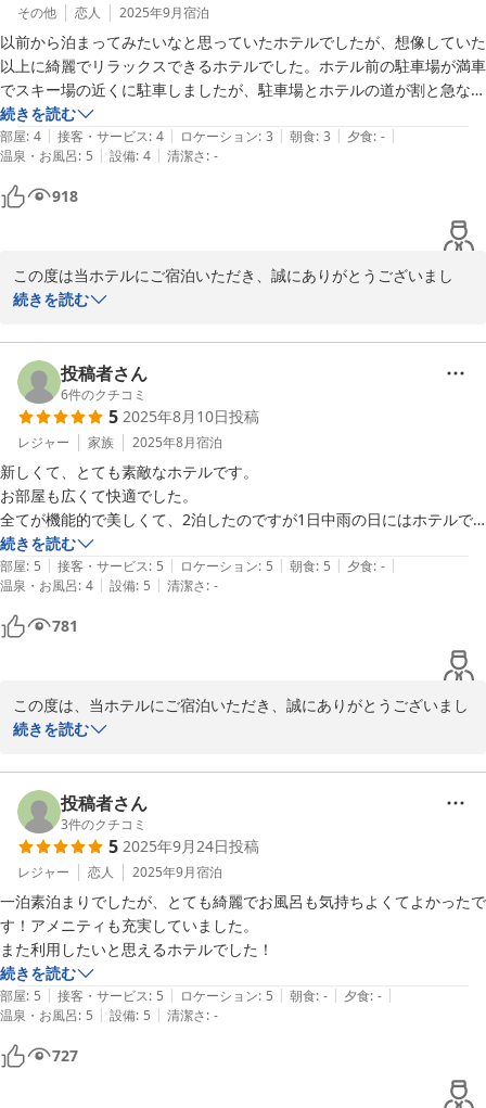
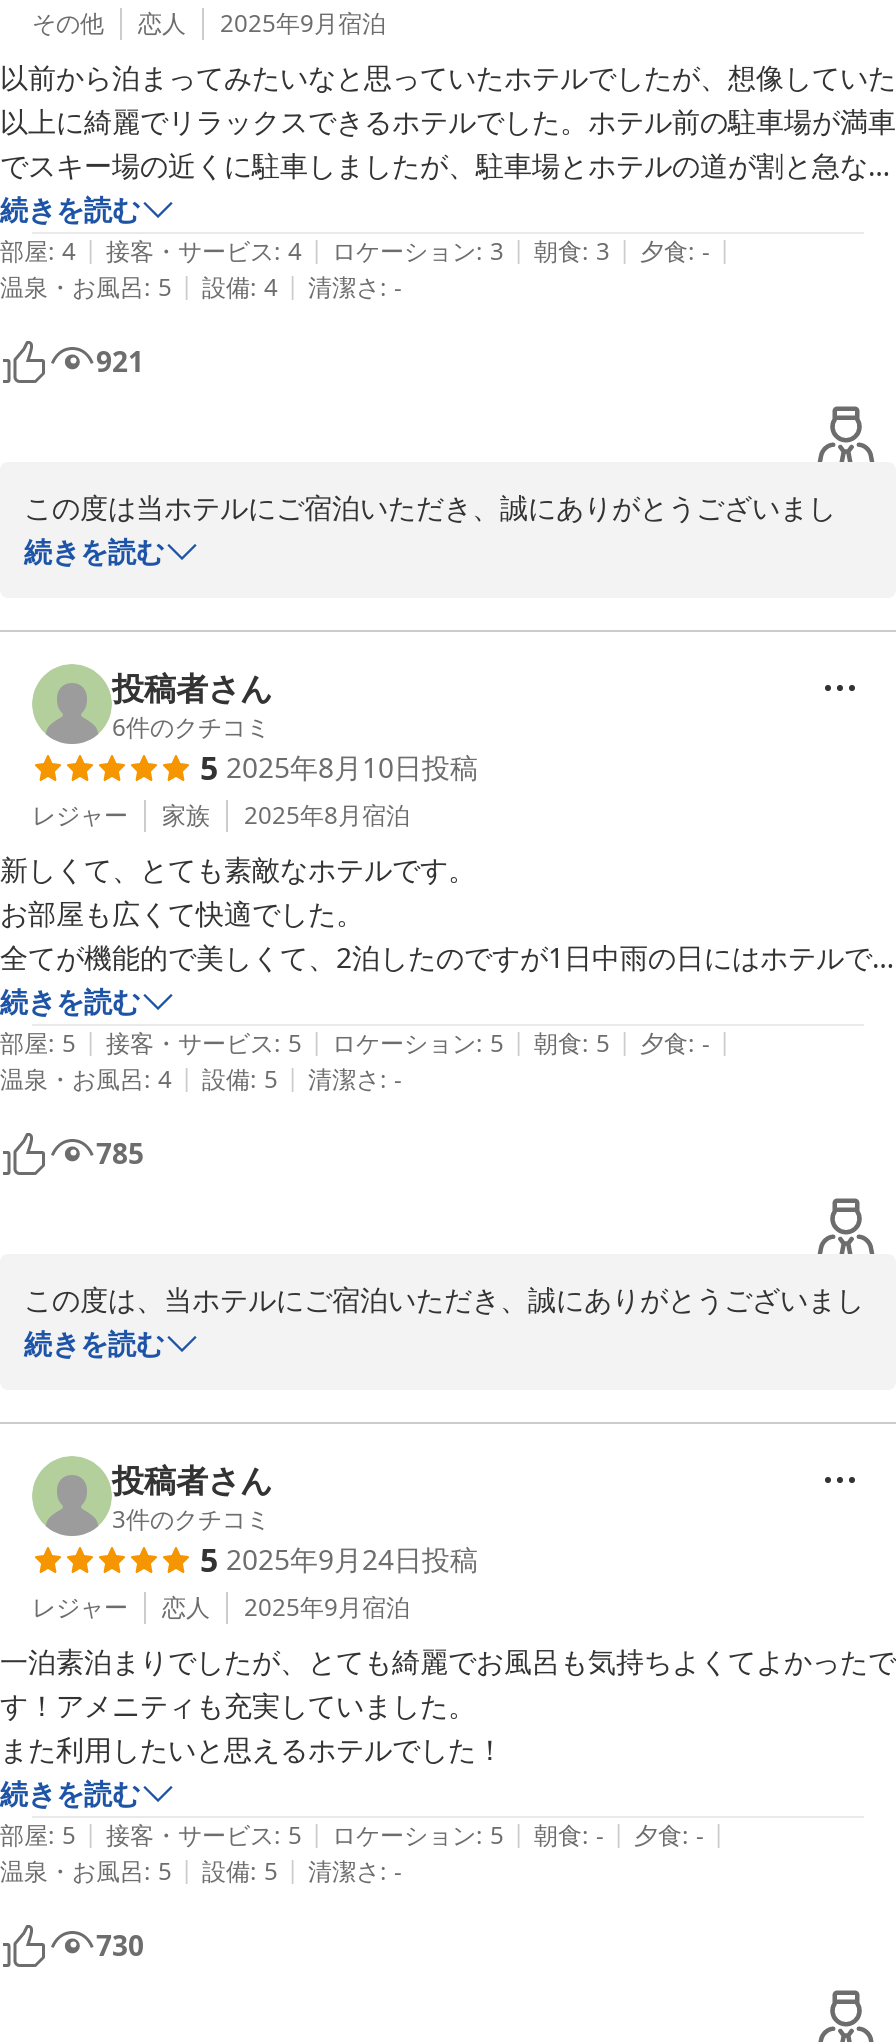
- 918
+ 921

- 781
+ 785

- 727
+ 730
